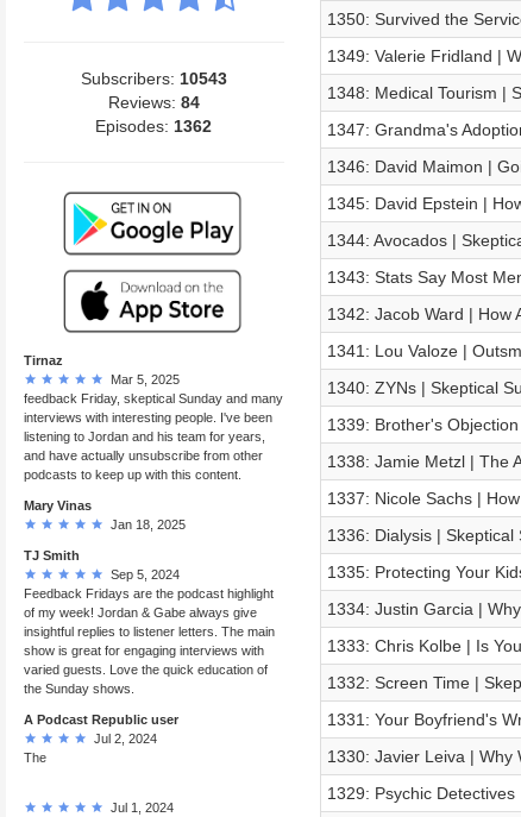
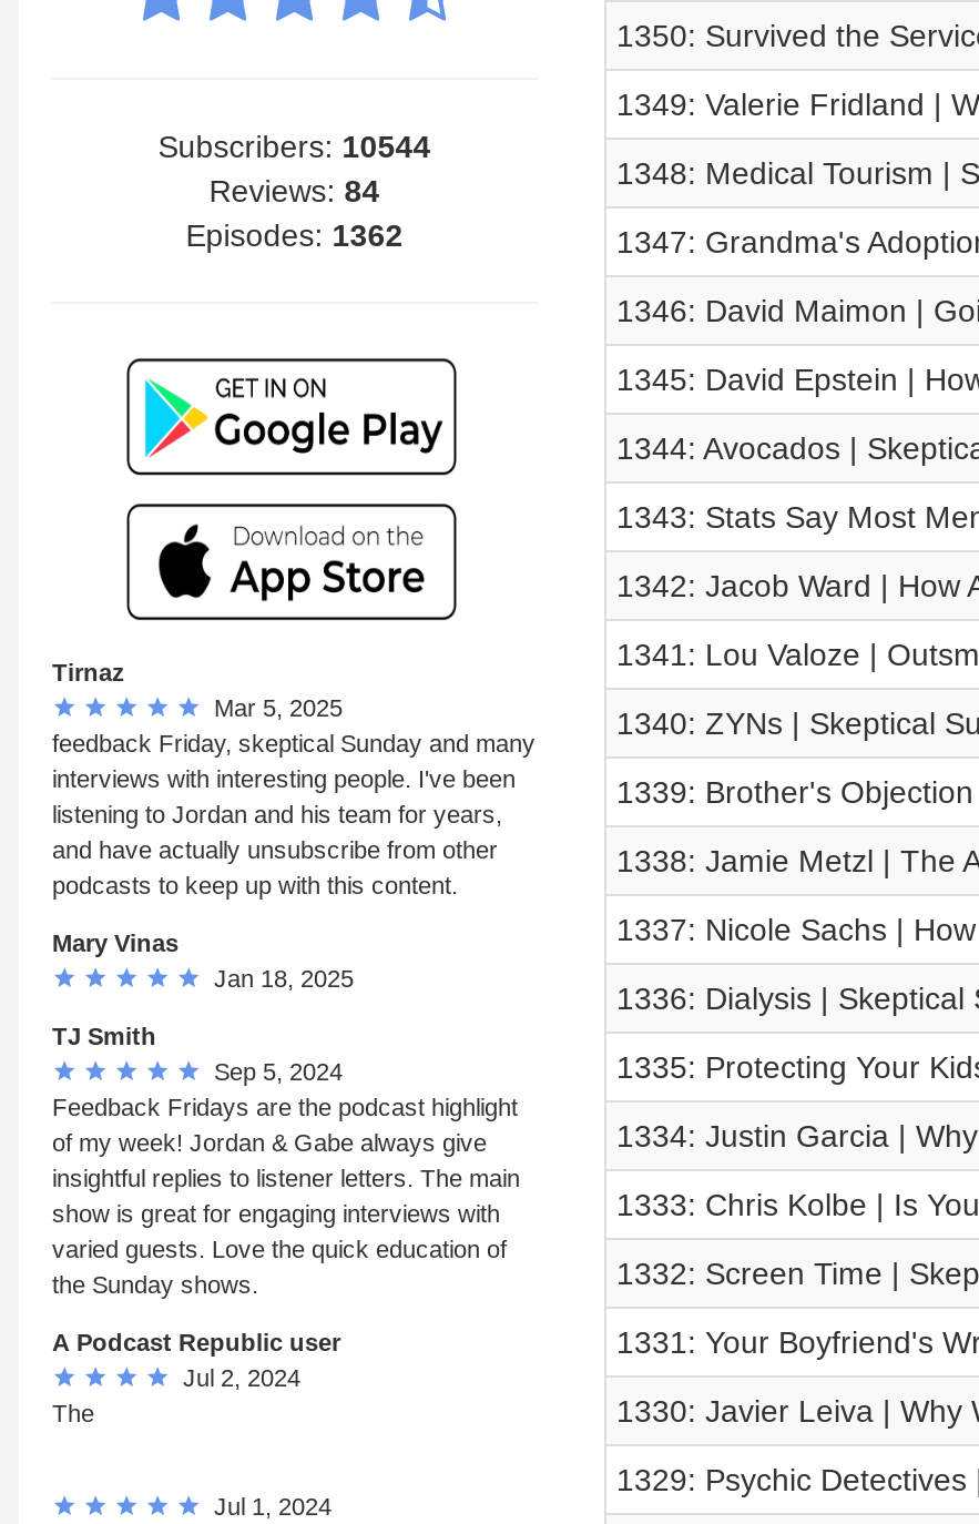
- Subscribers: 10543
+ Subscribers: 10544
